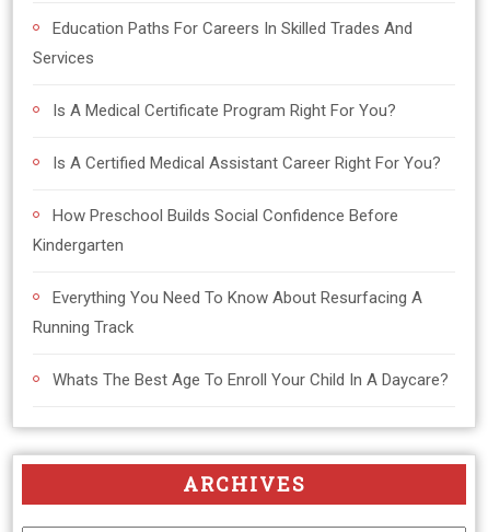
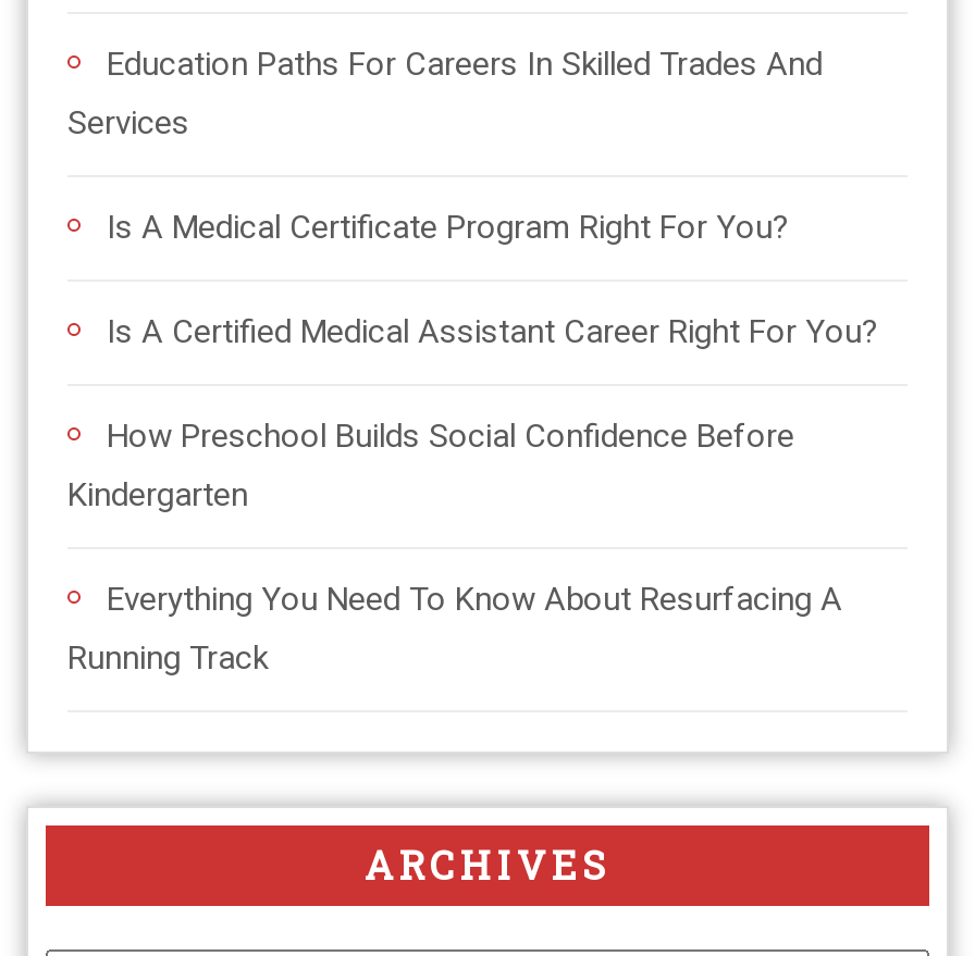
- Whats The Best Age To Enroll Your Child In A Daycare?
